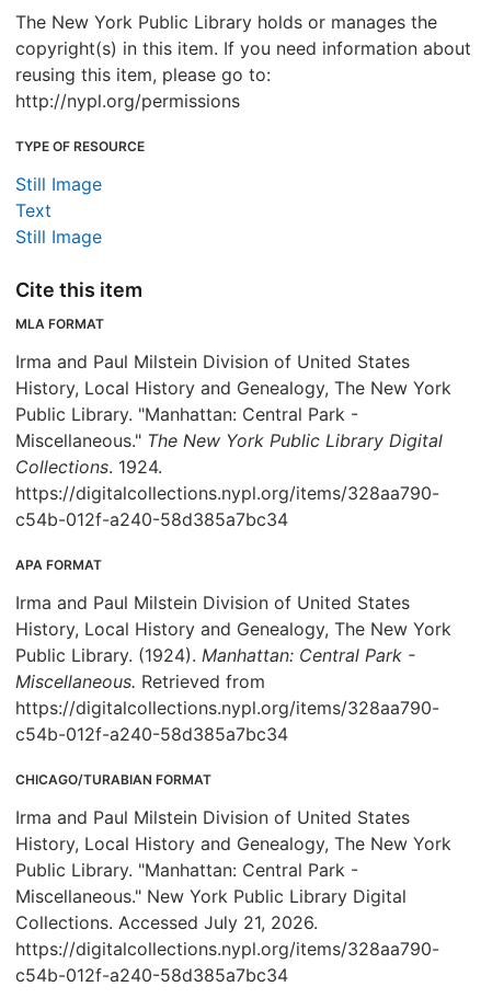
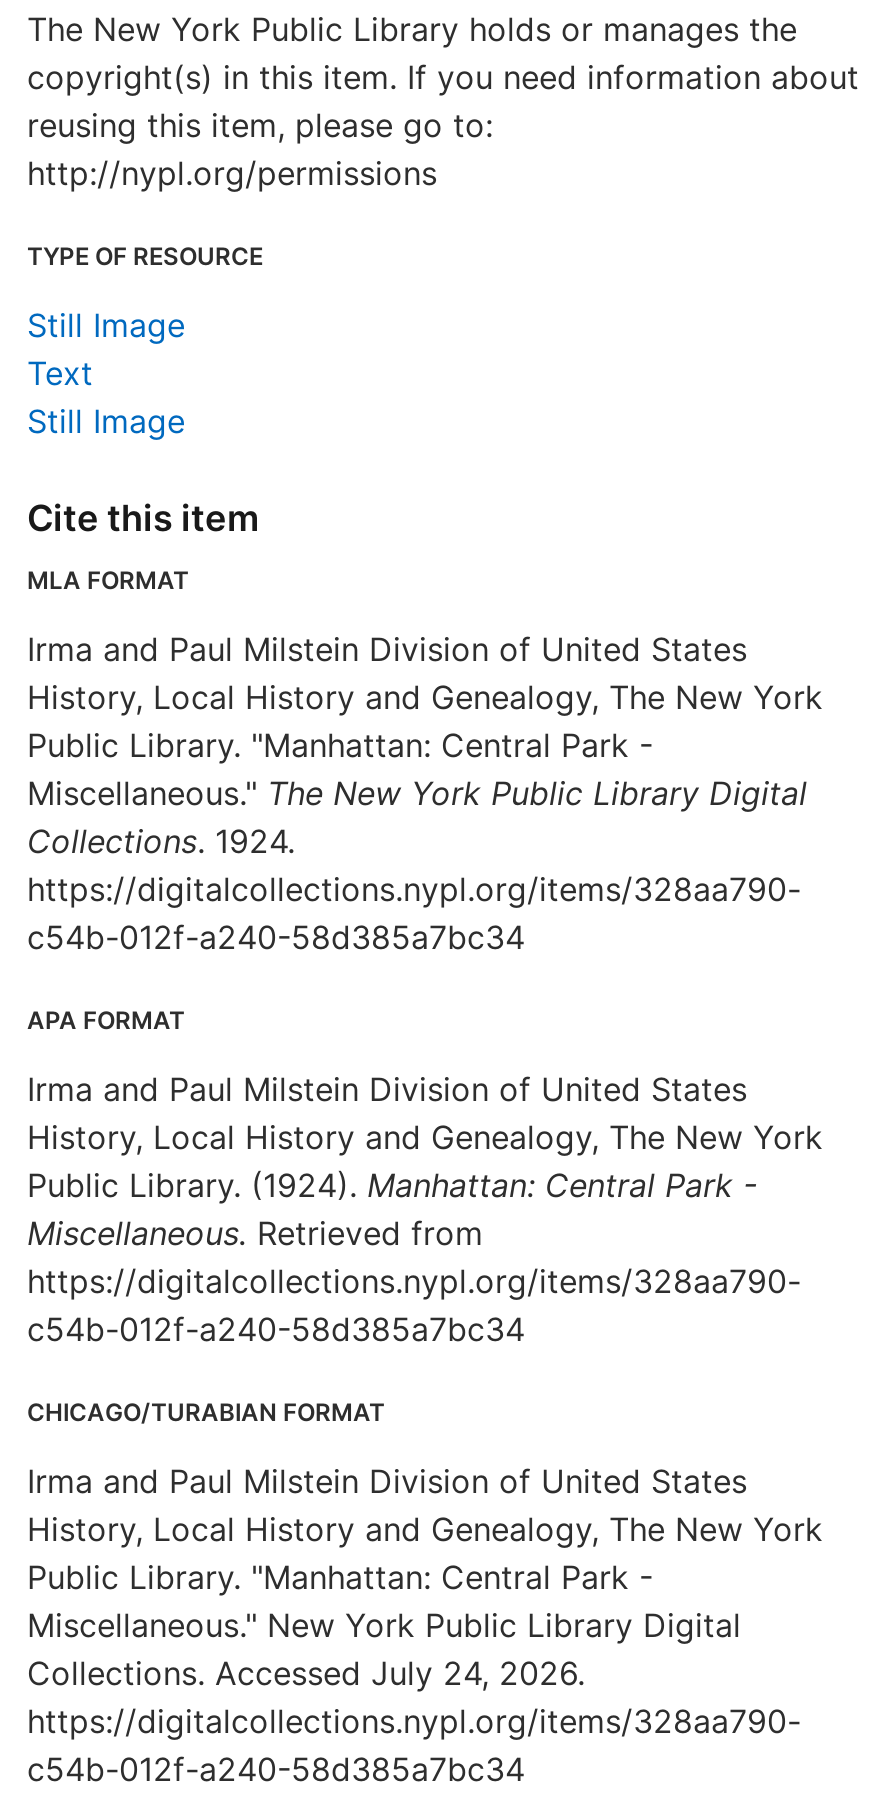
- Collections. Accessed July 21, 2026.
+ Collections. Accessed July 24, 2026.
